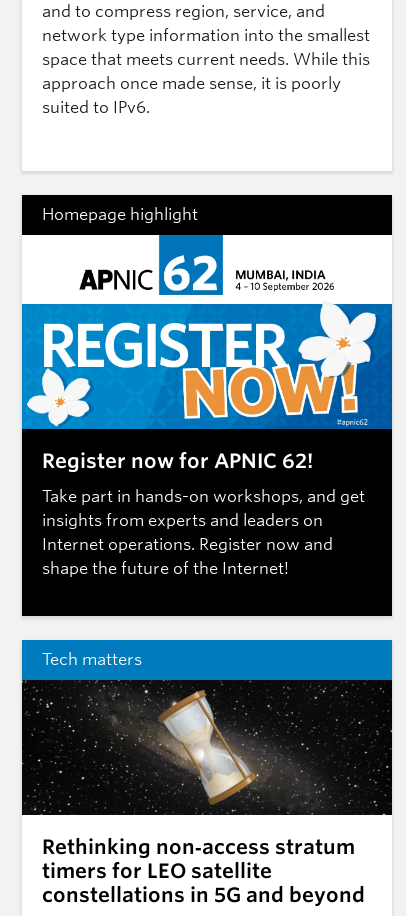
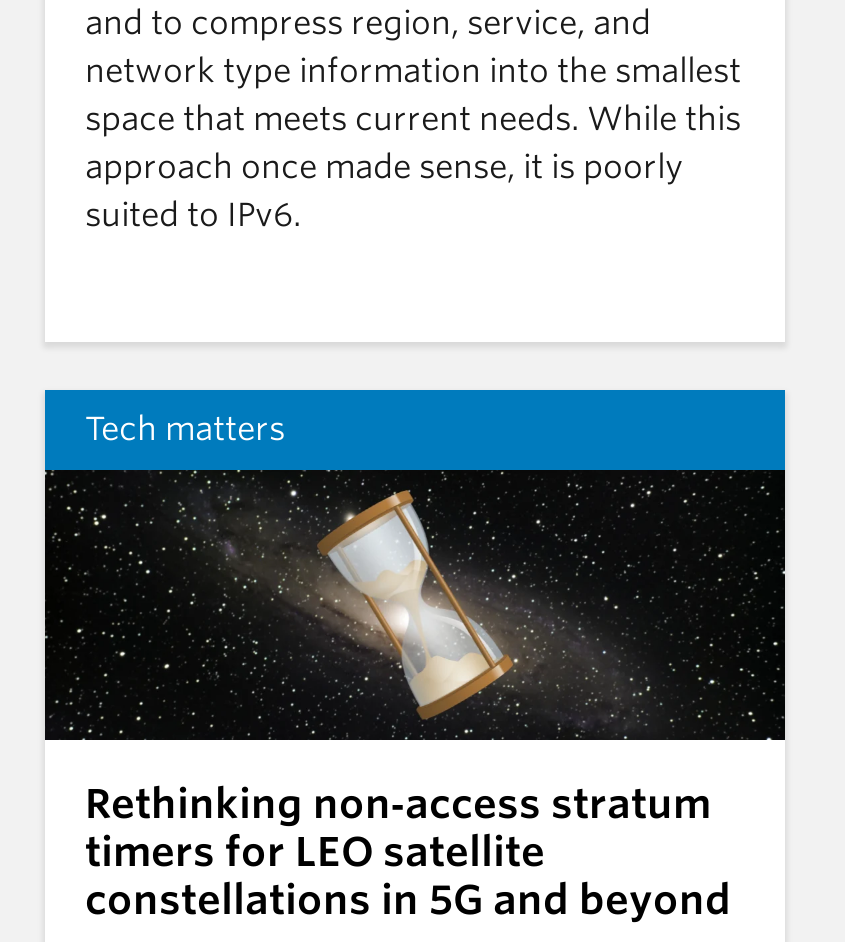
- [image]
- Homepage highlight

- [image]
- Register now for APNIC 62!
- Take part in hands-on workshops, and get
- insights from experts and leaders on
- Internet operations. Register now and
- shape the future of the Internet!
